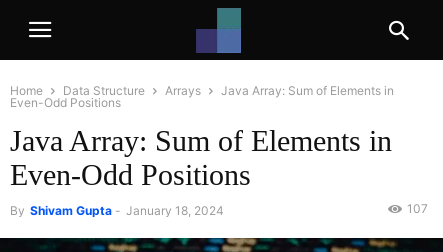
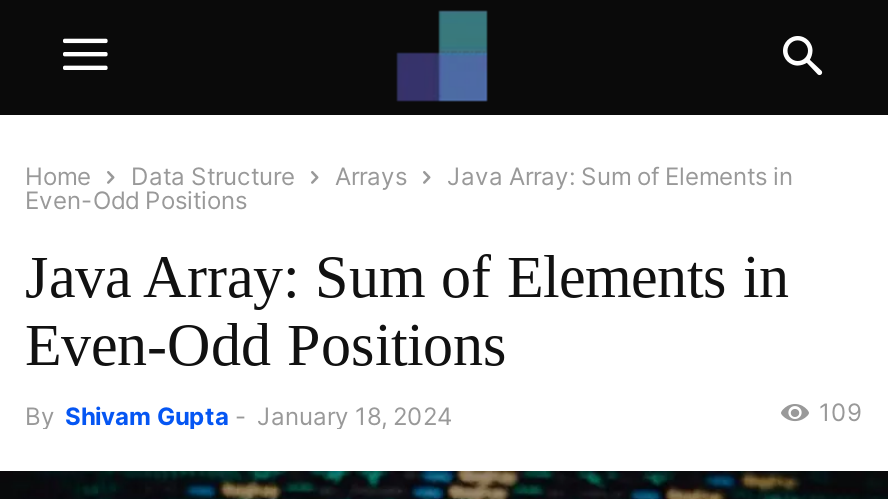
- 107
+ 109
